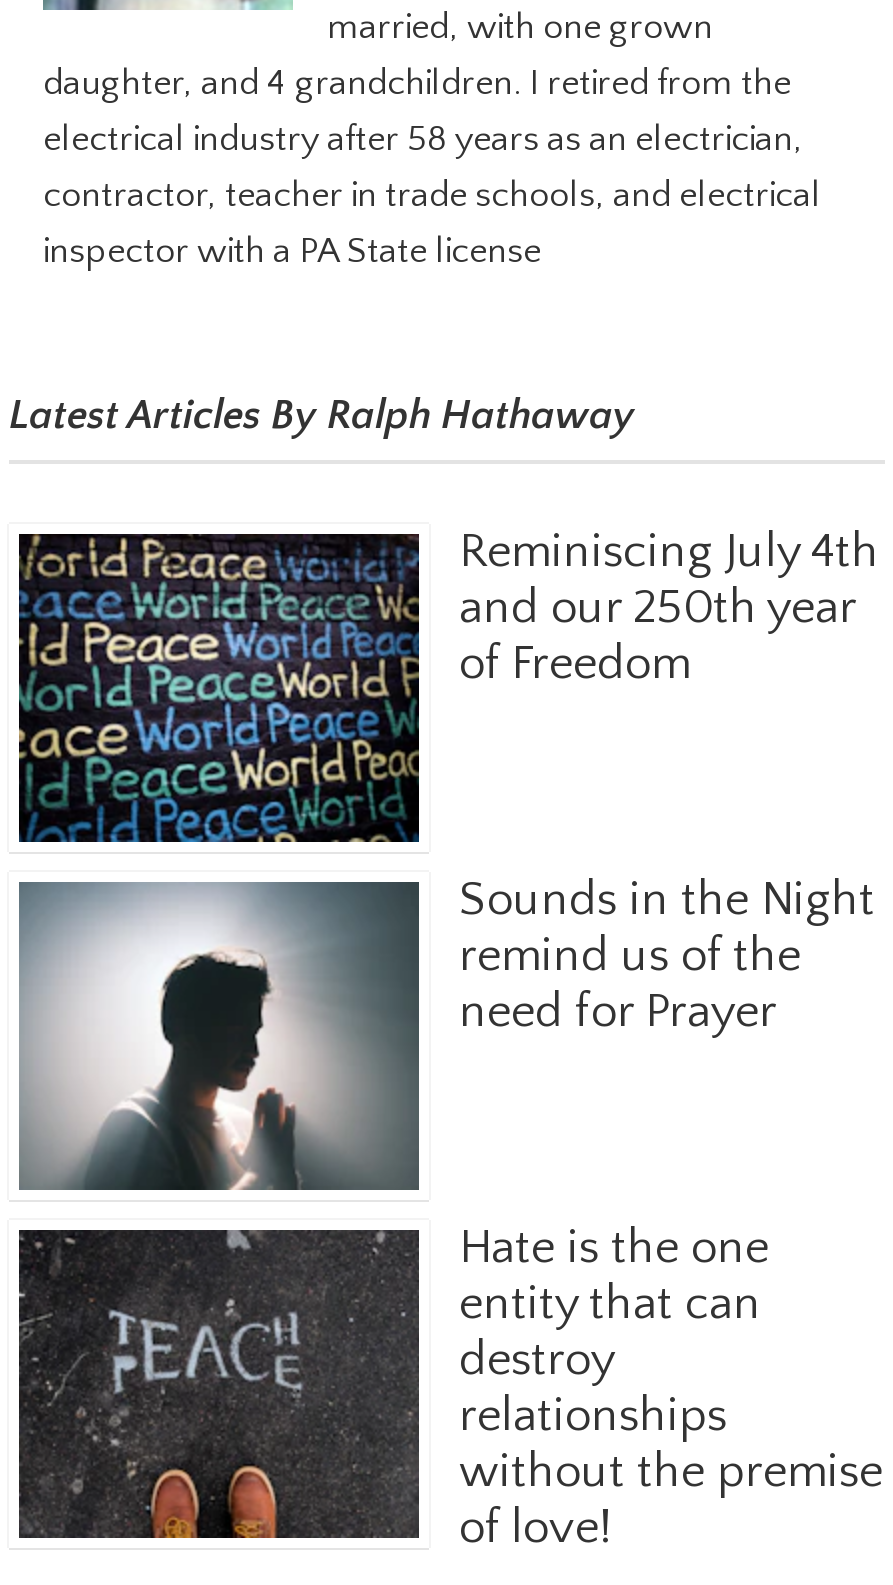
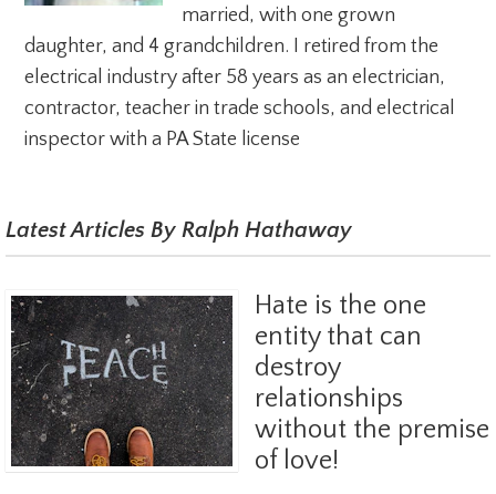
- [image]
- Reminiscing July 4th
- and our 250th year
- of Freedom

- [image]
- Sounds in the Night
- remind us of the
- need for Prayer
